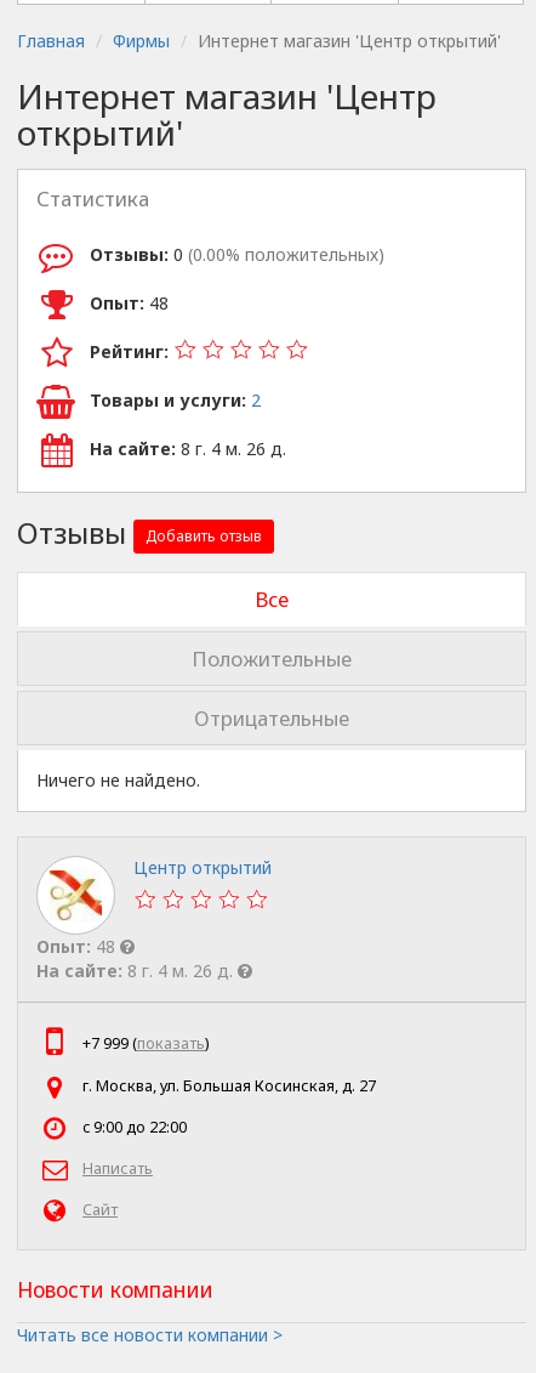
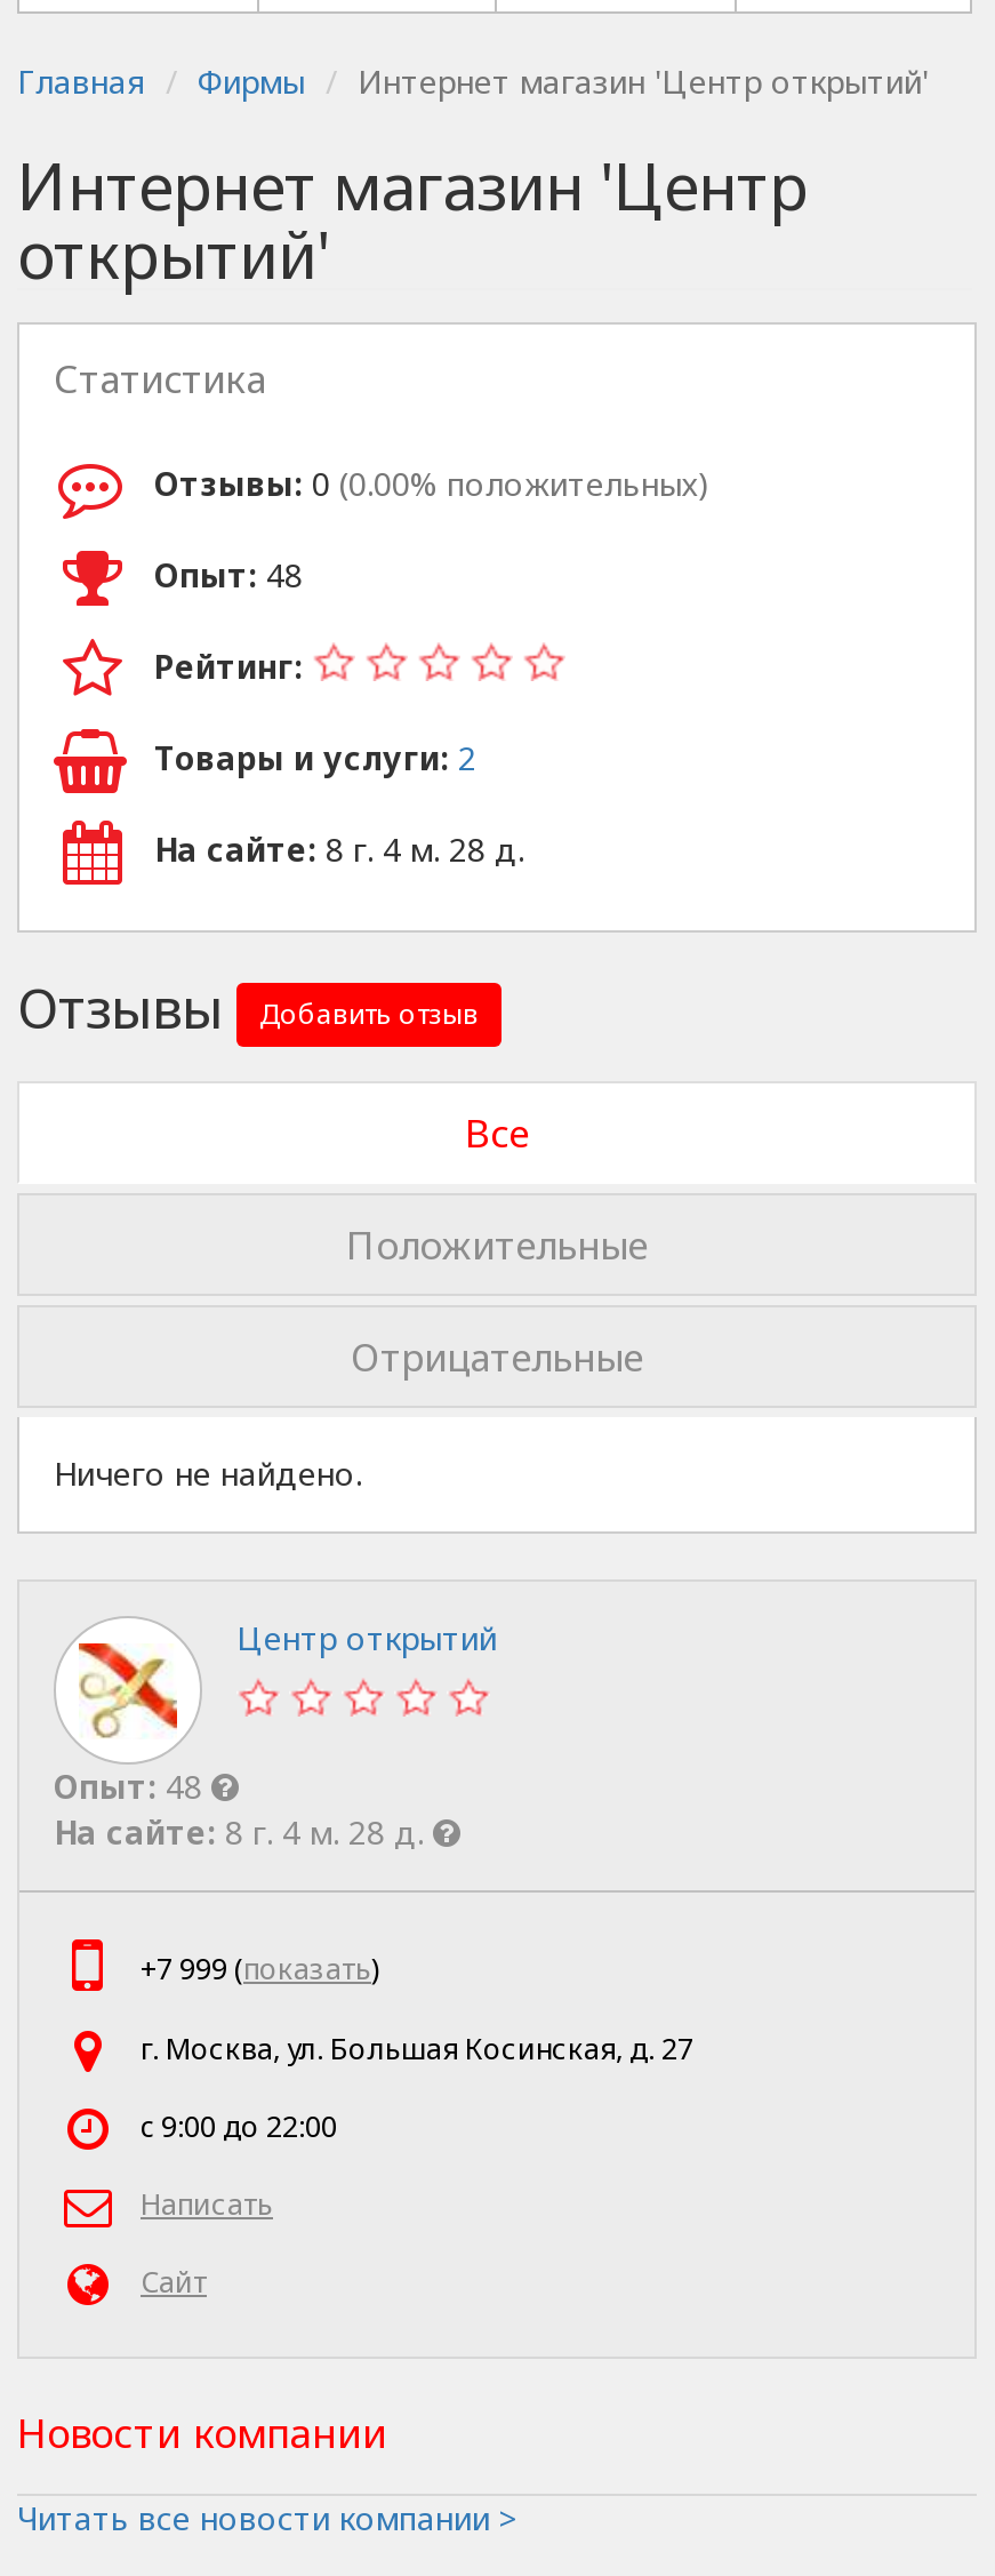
- На сайте: 8 г. 4 м. 26 д.
+ На сайте: 8 г. 4 м. 28 д.

- На сайте: 8 г. 4 м. 26 д.
+ На сайте: 8 г. 4 м. 28 д.
